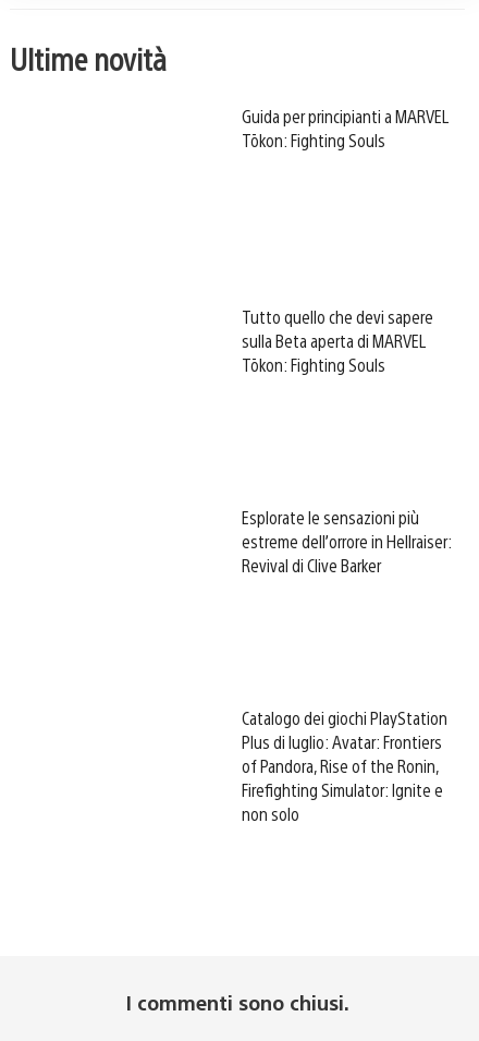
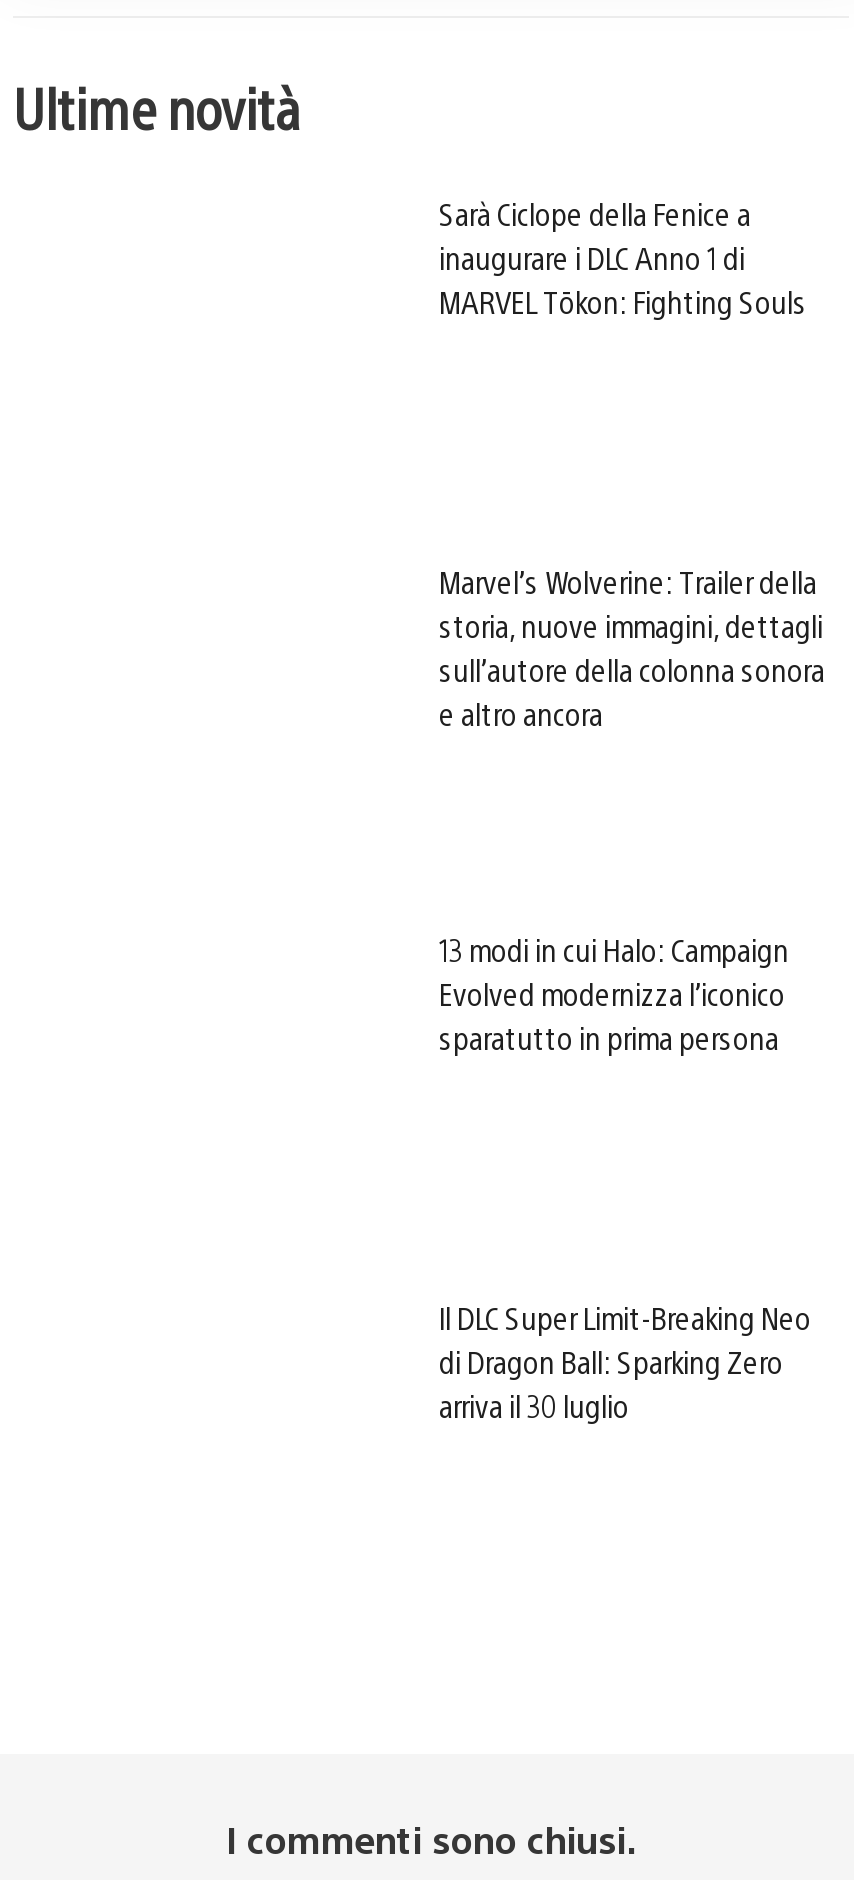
- Guida per principianti a MARVEL
- Tōkon: Fighting Souls
+ Sarà Ciclope della Fenice a
+ inaugurare i DLC Anno 1 di
+ MARVEL Tōkon: Fighting Souls

- Tutto quello che devi sapere
- sulla Beta aperta di MARVEL
- Tōkon: Fighting Souls
+ Marvel’s Wolverine: Trailer della
+ storia, nuove immagini, dettagli
+ sull’autore della colonna sonora
+ e altro ancora

- Esplorate le sensazioni più
- estreme dell’orrore in Hellraiser:
- Revival di Clive Barker
+ 13 modi in cui Halo: Campaign
+ Evolved modernizza l’iconico
+ sparatutto in prima persona

- Catalogo dei giochi PlayStation
- Plus di luglio: Avatar: Frontiers
- of Pandora, Rise of the Ronin,
- Firefighting Simulator: Ignite e
- non solo
+ Il DLC Super Limit-Breaking Neo
+ di Dragon Ball: Sparking Zero
+ arriva il 30 luglio
